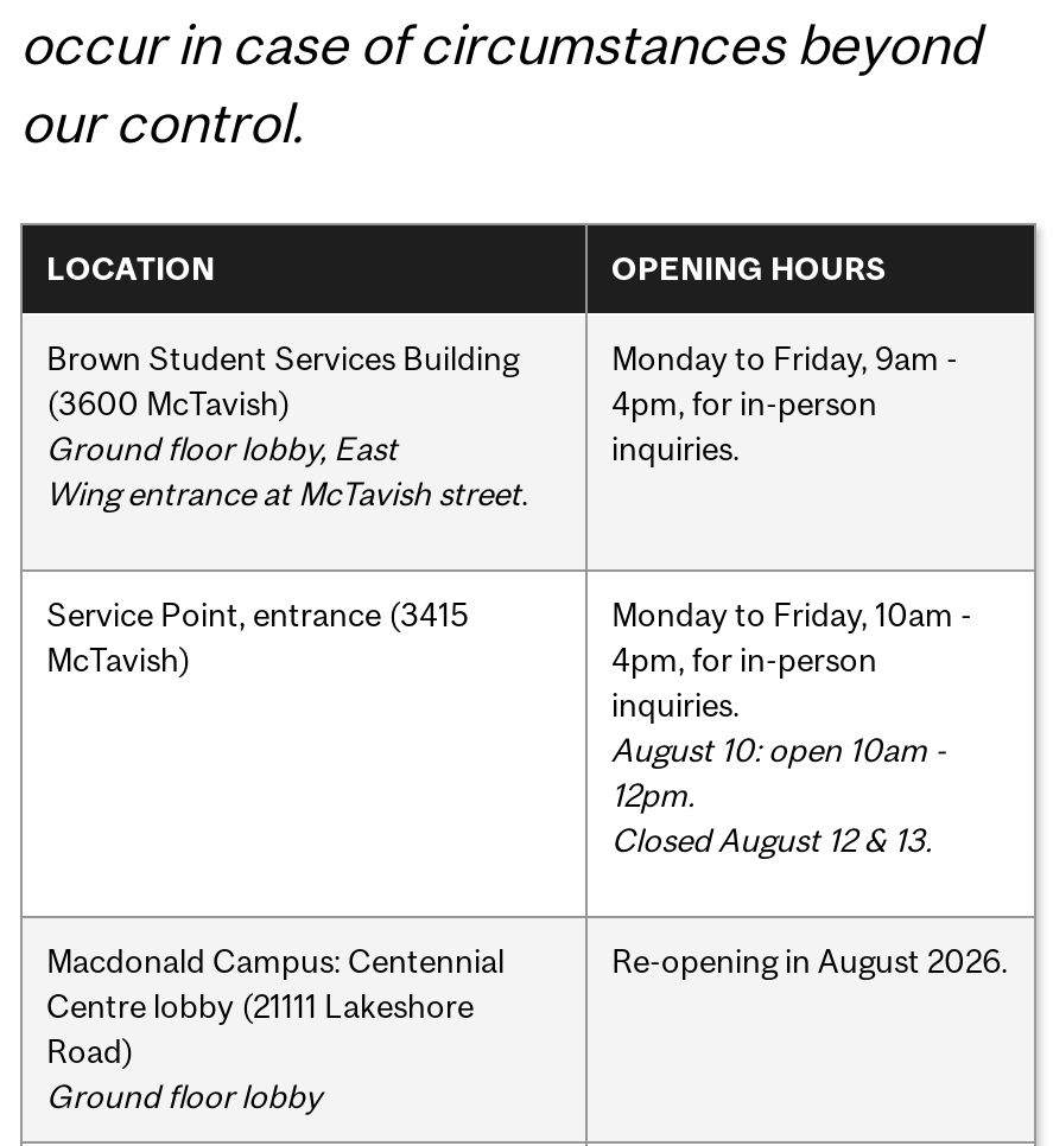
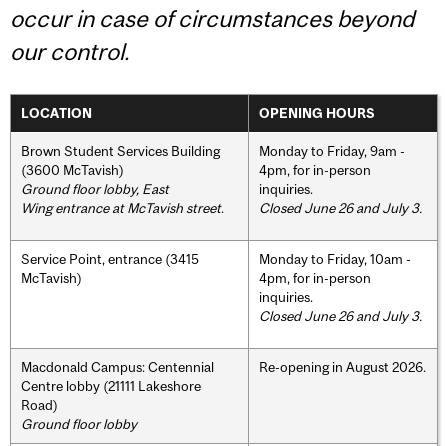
+ Closed June 26 and July 3.

- August 10: open 10am -
- 12pm.
- Closed August 12 & 13.
+ Closed June 26 and July 3.
